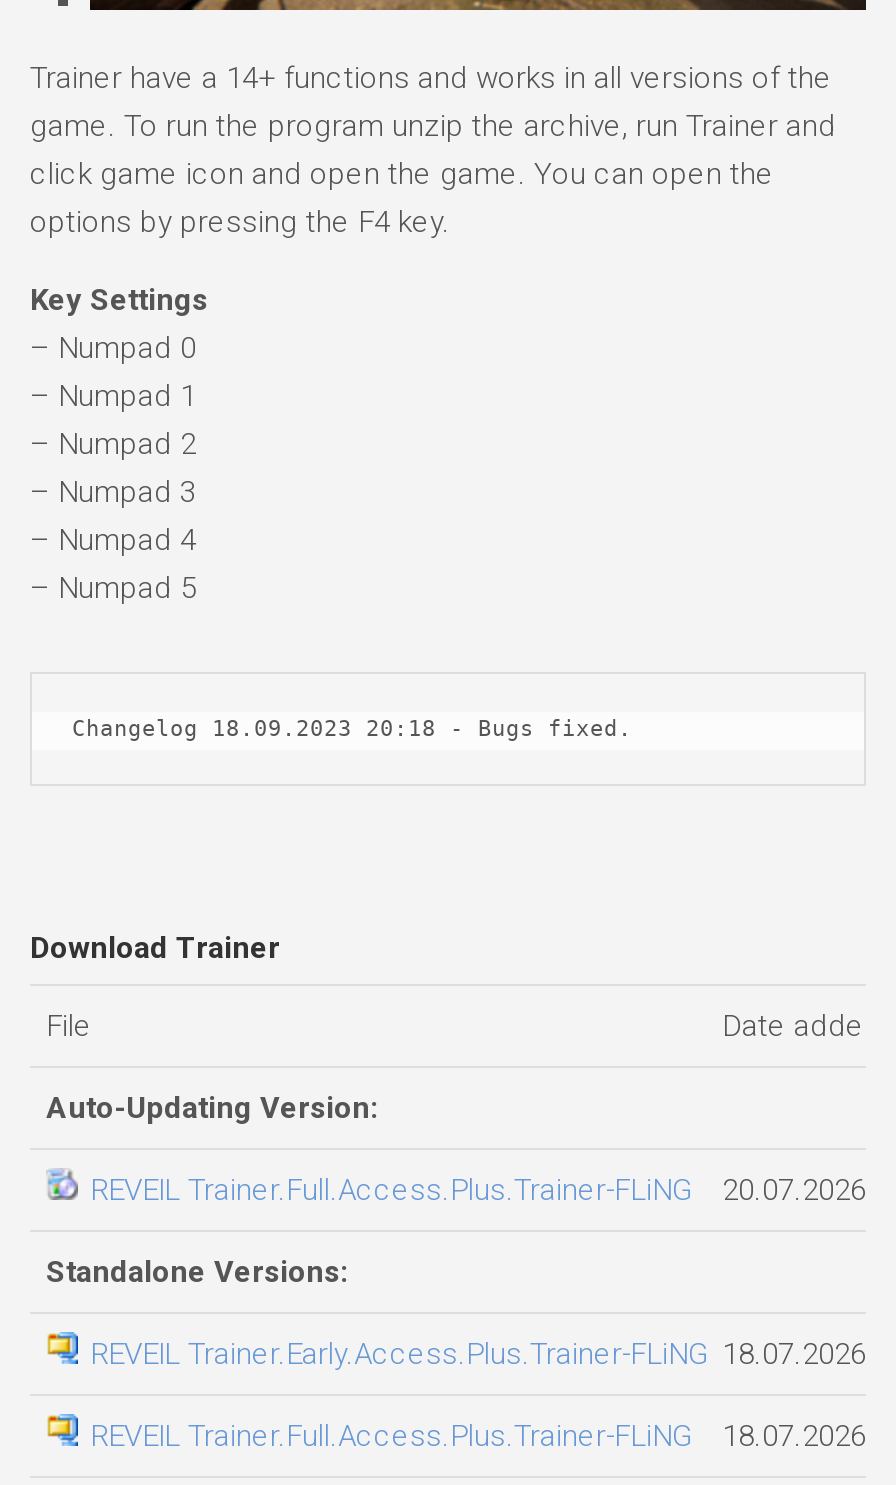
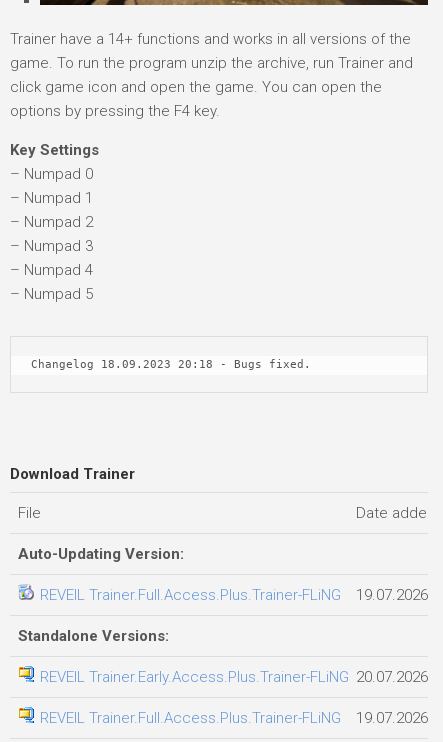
- REVEIL Trainer.Full.Access.Plus.Trainer-FLiNG 20.07.2026
+ REVEIL Trainer.Full.Access.Plus.Trainer-FLiNG 19.07.2026

- REVEIL Trainer.Early.Access.Plus.Trainer-FLiNG 18.07.2026
+ REVEIL Trainer.Early.Access.Plus.Trainer-FLiNG 20.07.2026

- REVEIL Trainer.Full.Access.Plus.Trainer-FLiNG 18.07.2026
+ REVEIL Trainer.Full.Access.Plus.Trainer-FLiNG 19.07.2026
